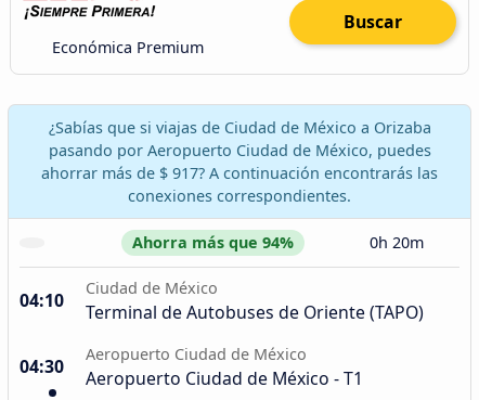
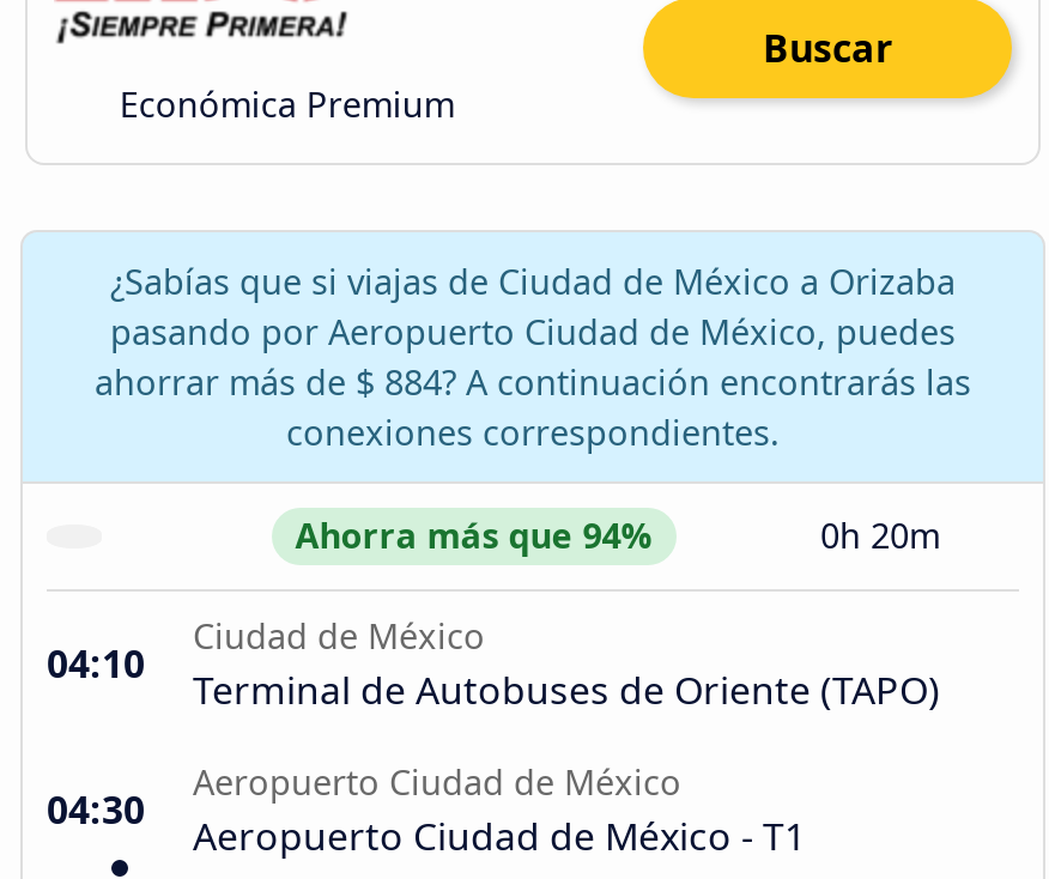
- ahorrar más de $ 917? A continuación encontrarás las
+ ahorrar más de $ 884? A continuación encontrarás las
